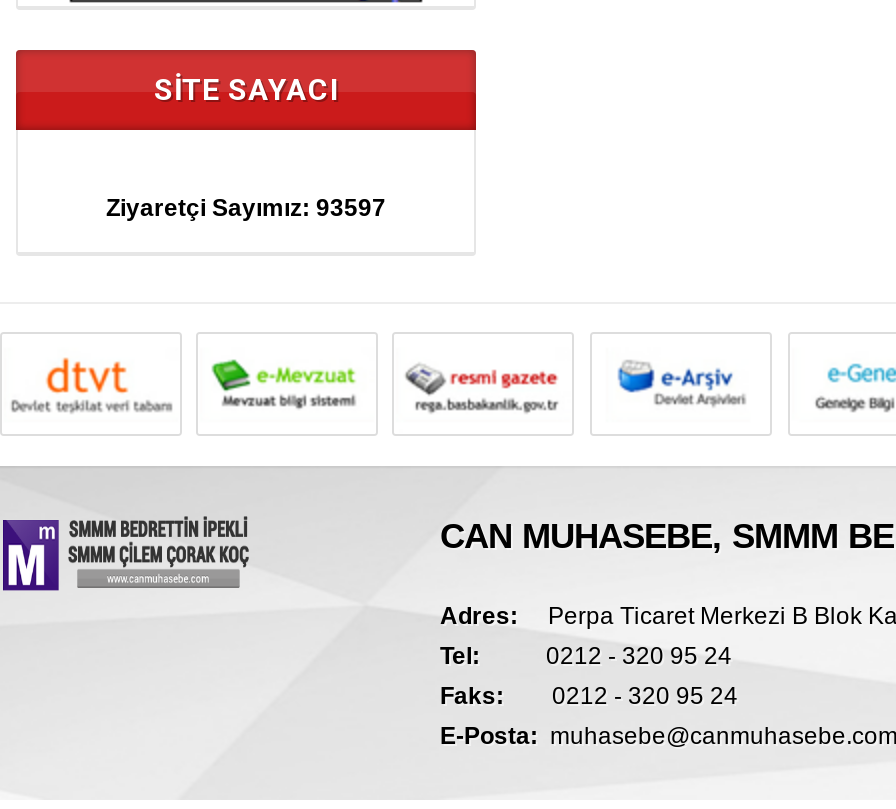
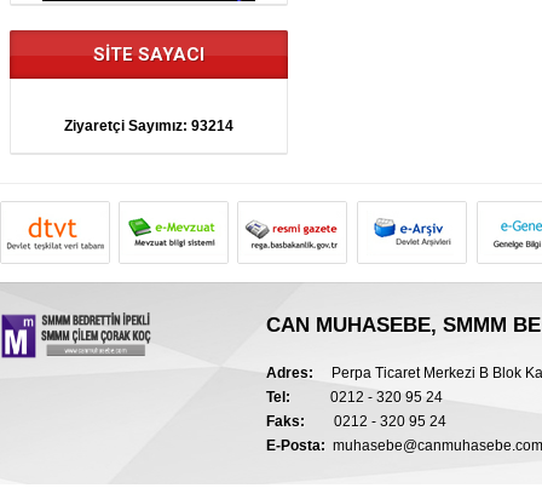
- Ziyaretçi Sayımız: 93597
+ Ziyaretçi Sayımız: 93214
